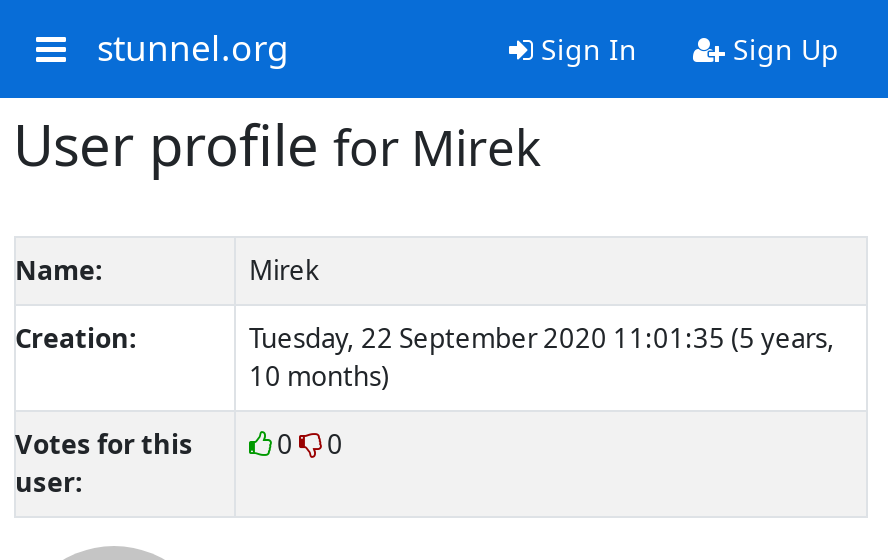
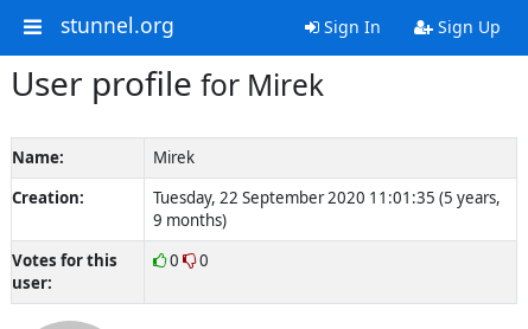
- 10 months)
+ 9 months)
